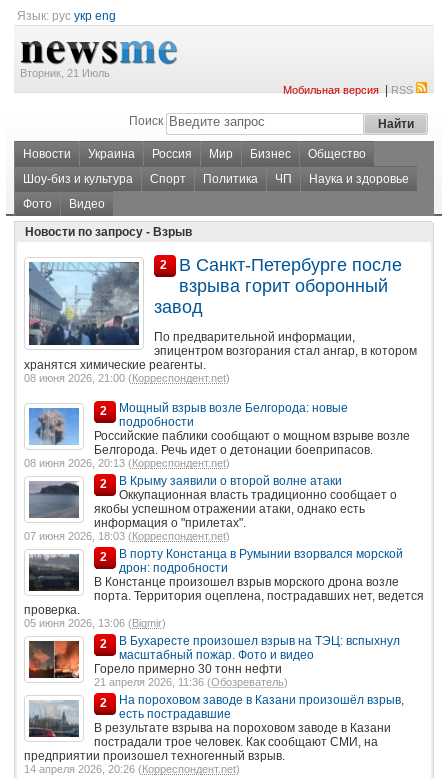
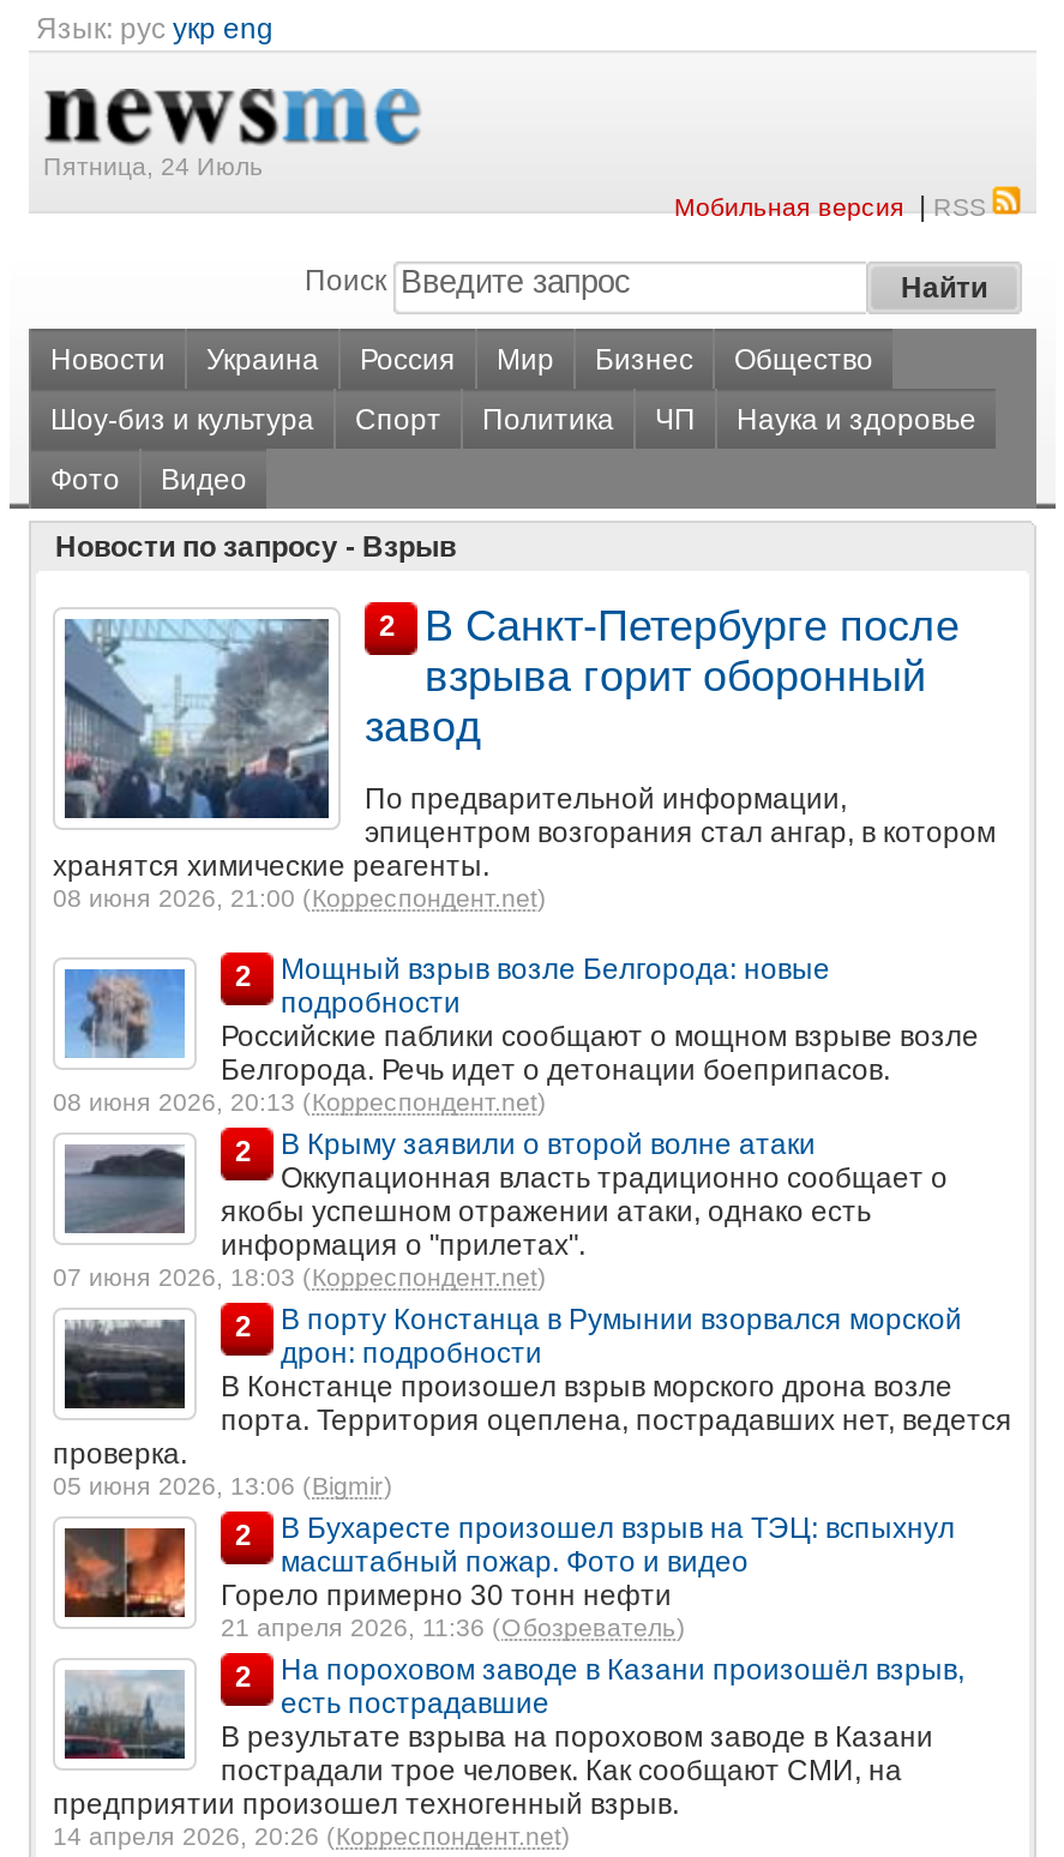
- Вторник, 21 Июль
+ Пятница, 24 Июль
